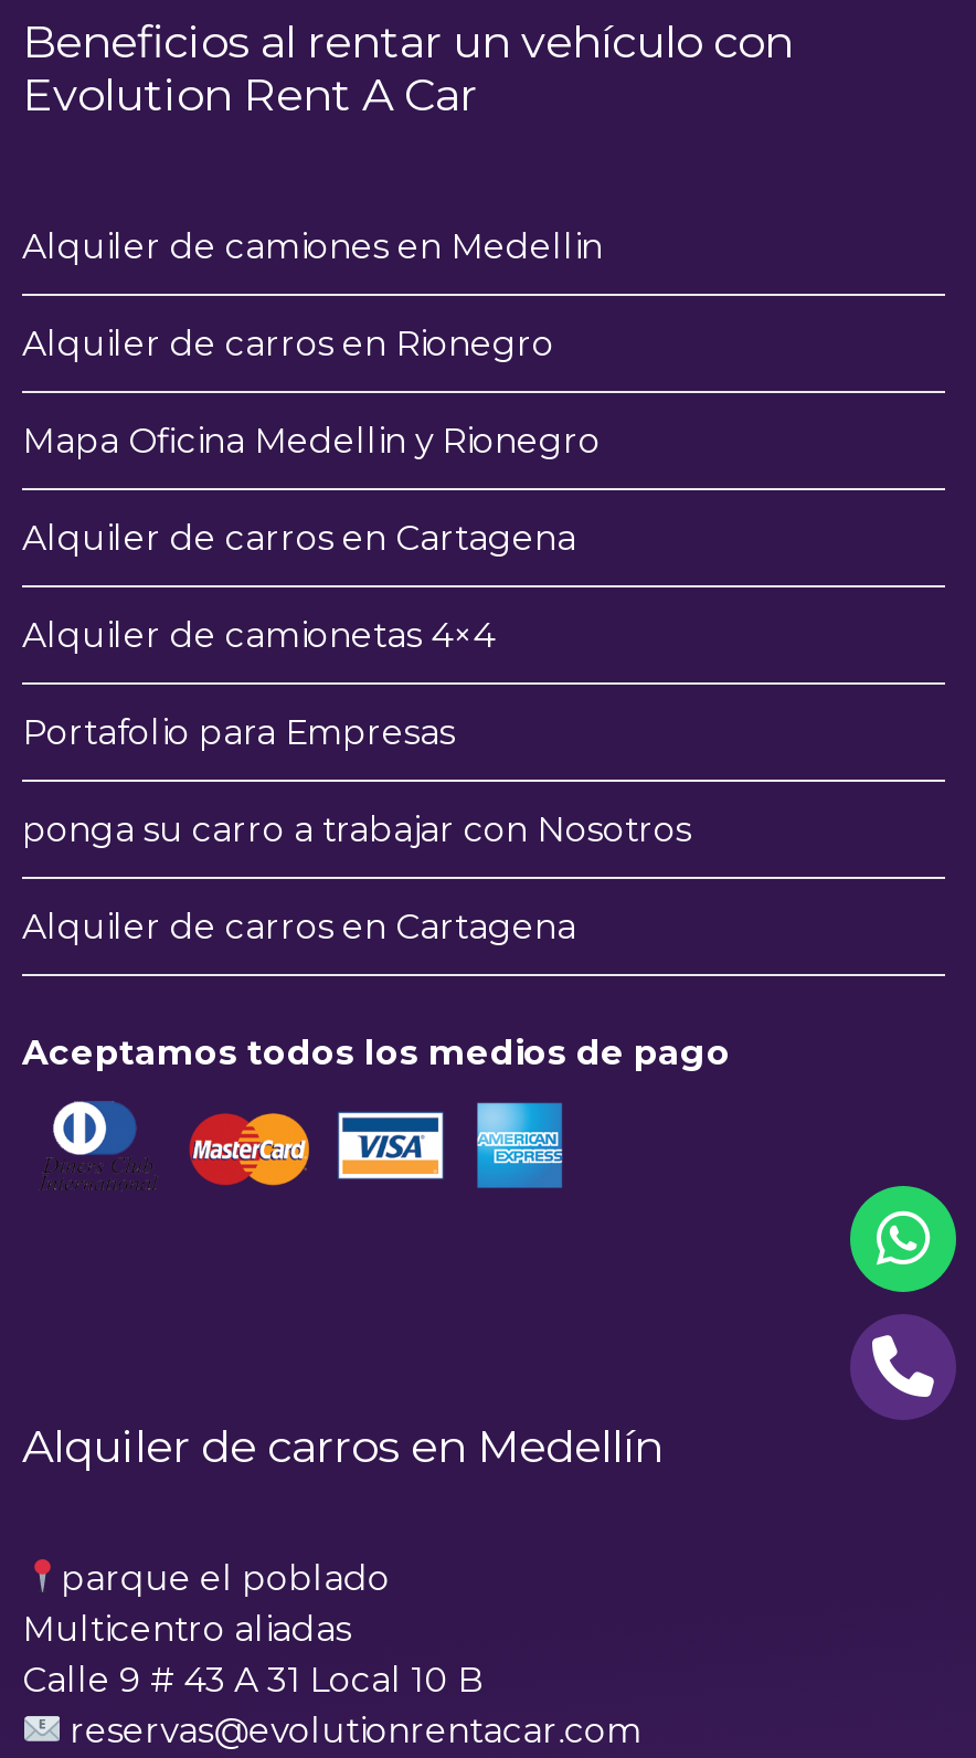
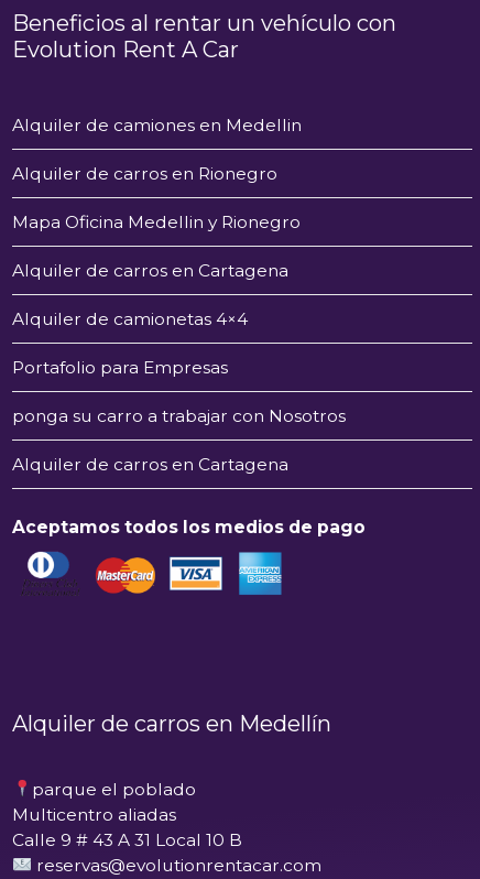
- [image]

- [image]
